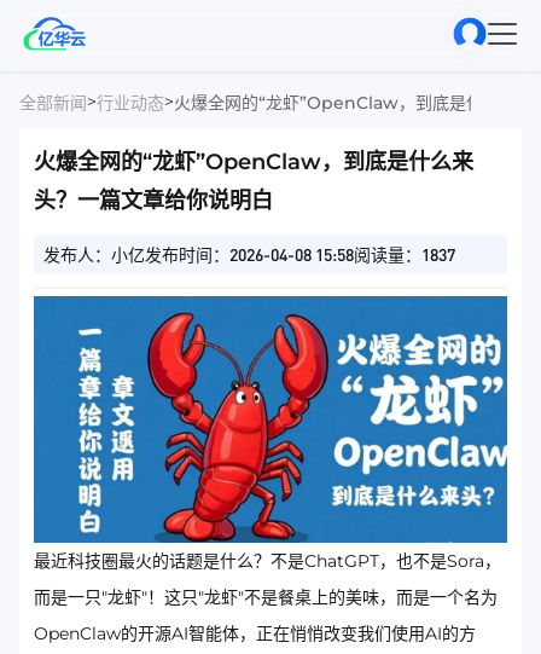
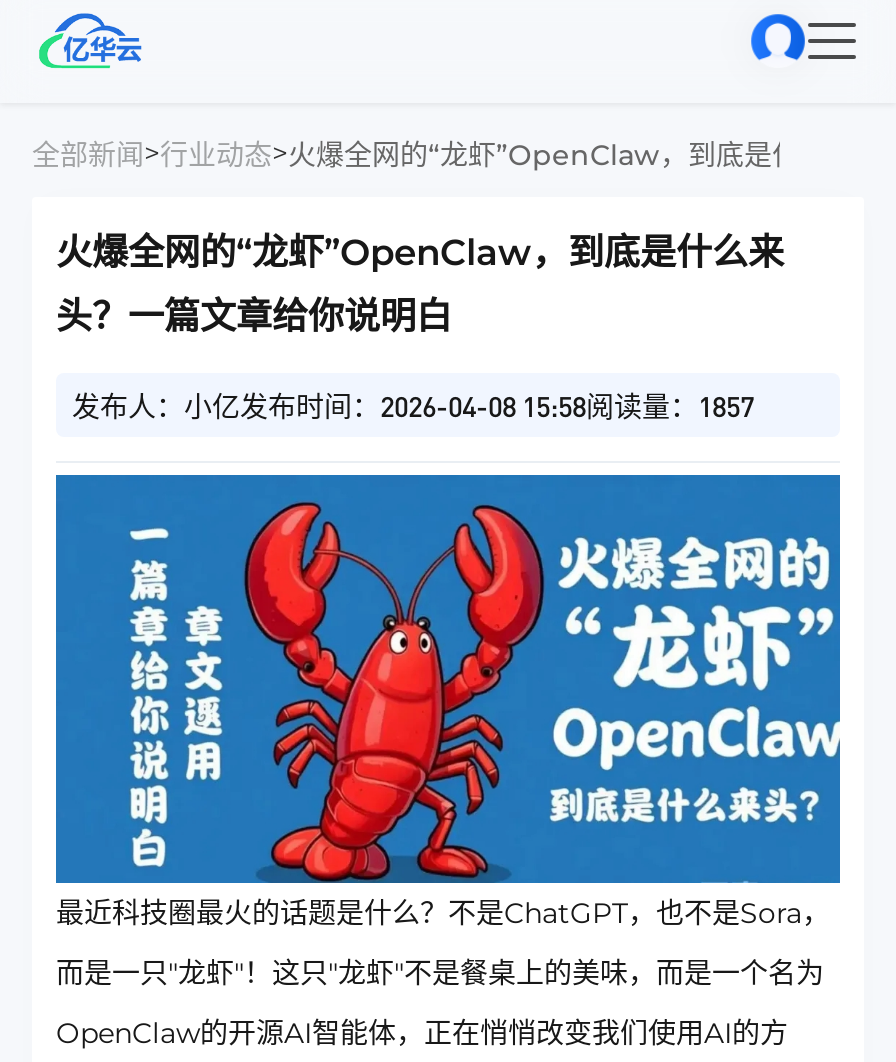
- 发布人：小亿发布时间：2026-04-08 15:58阅读量：1837
+ 发布人：小亿发布时间：2026-04-08 15:58阅读量：1857
